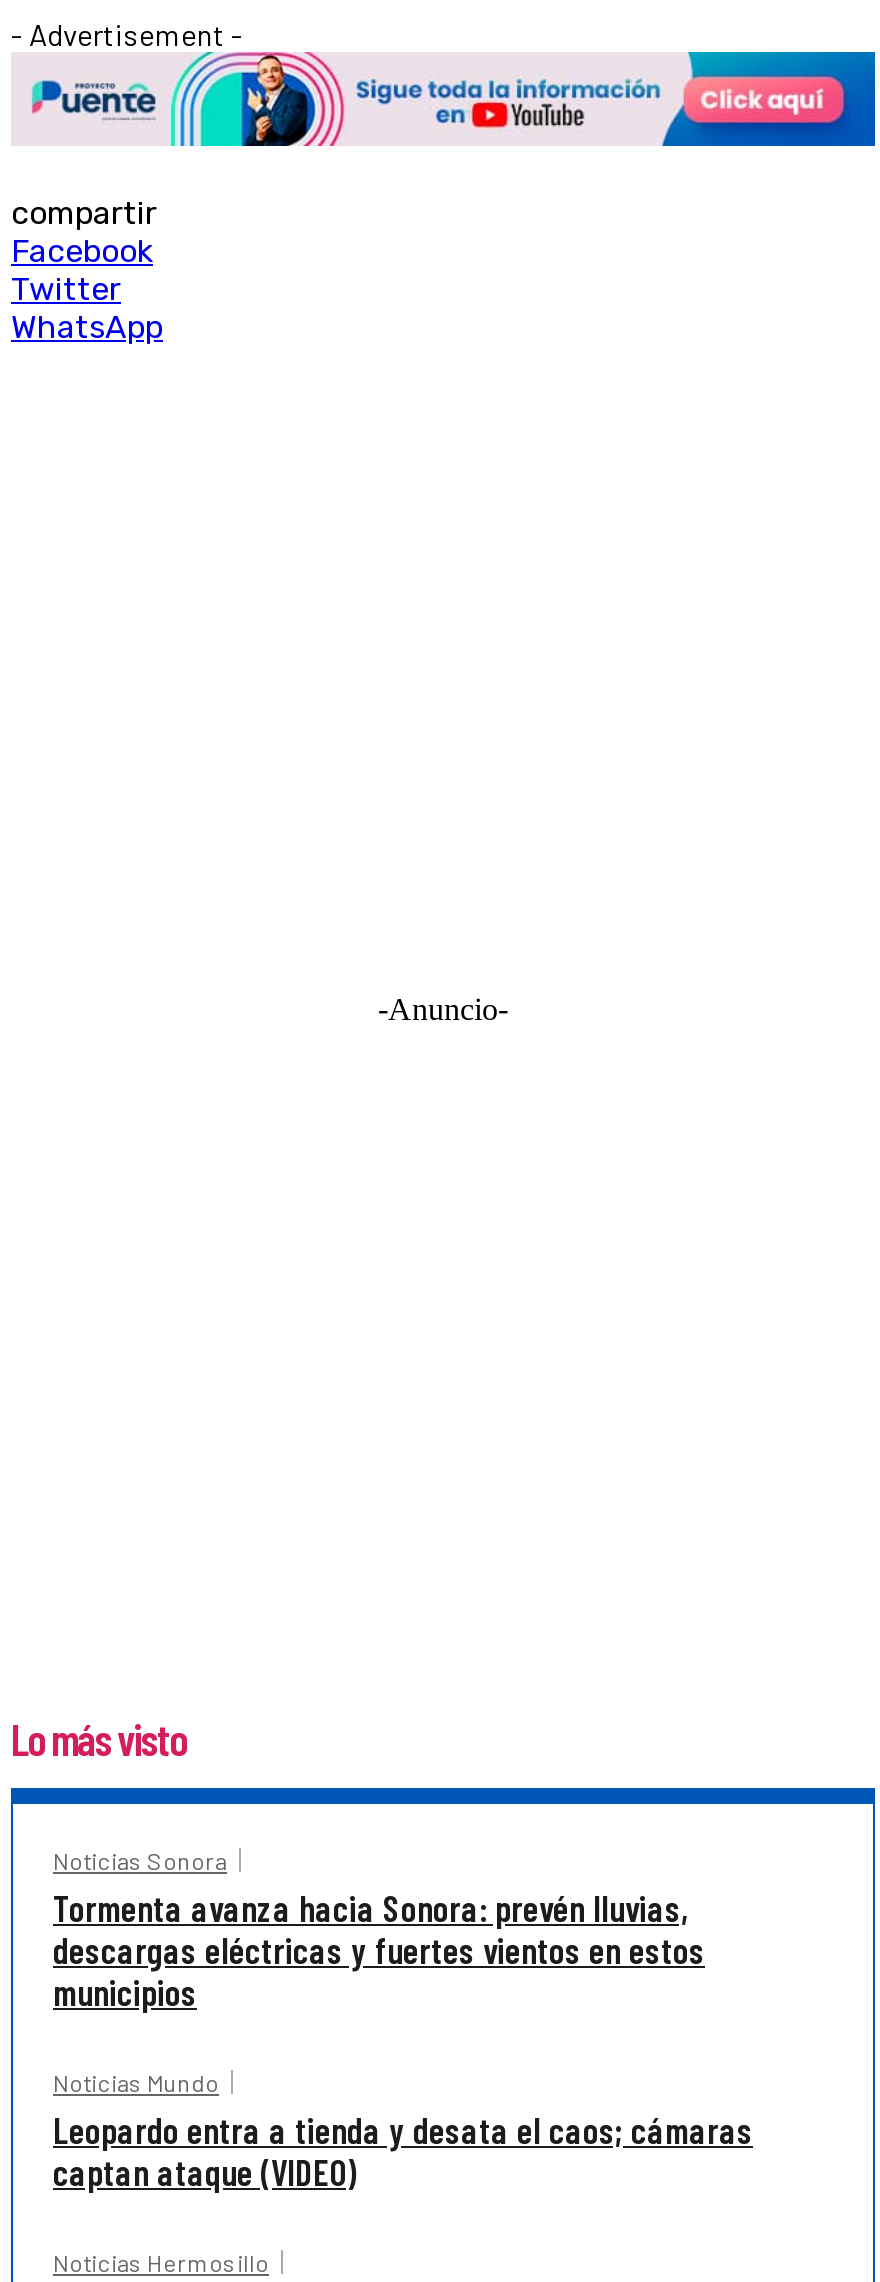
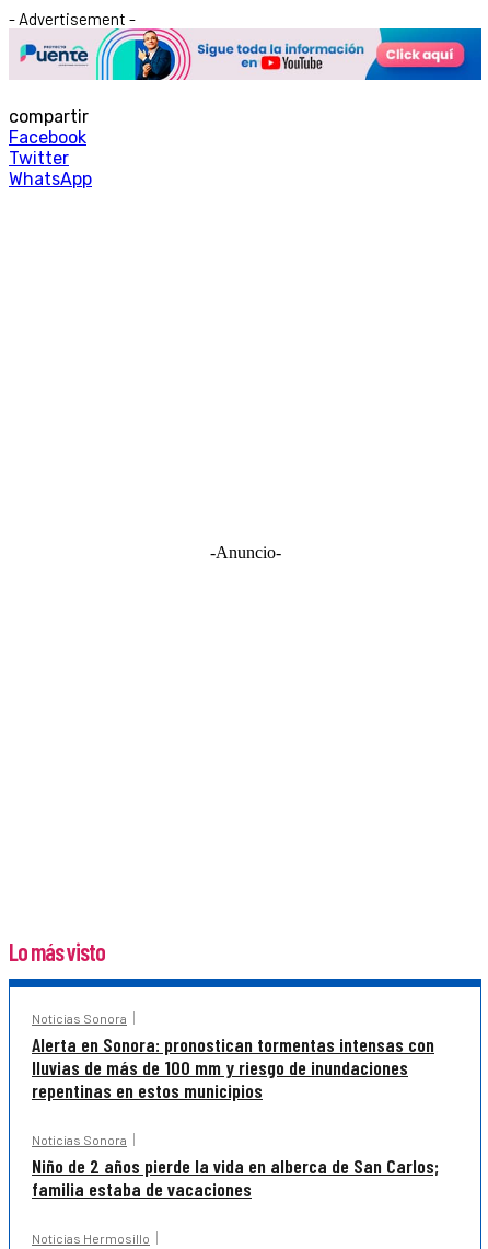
- Tormenta avanza hacia Sonora: prevén lluvias,
- descargas eléctricas y fuertes vientos en estos
- municipios
+ Alerta en Sonora: pronostican tormentas intensas con
+ lluvias de más de 100 mm y riesgo de inundaciones
+ repentinas en estos municipios

- Noticias Mundo
- Leopardo entra a tienda y desata el caos; cámaras
- captan ataque (VIDEO)
+ Noticias Sonora
+ Niño de 2 años pierde la vida en alberca de San Carlos;
+ familia estaba de vacaciones
